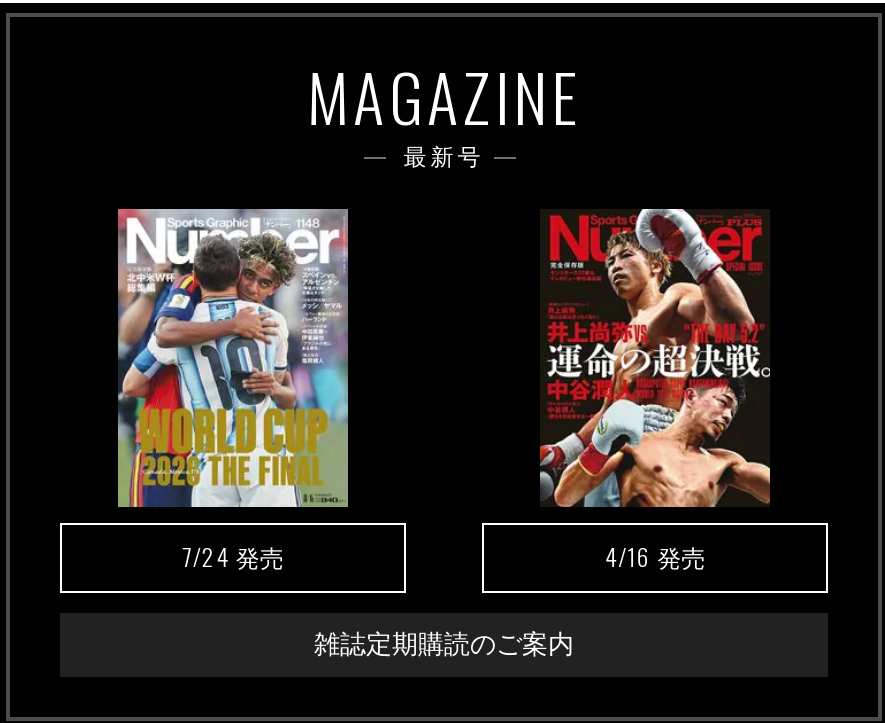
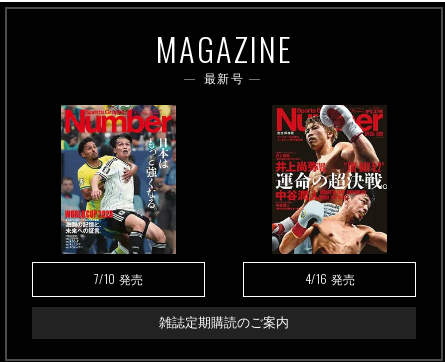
- [image]
- 7/24発売
+ [image]
+ 7/10発売
